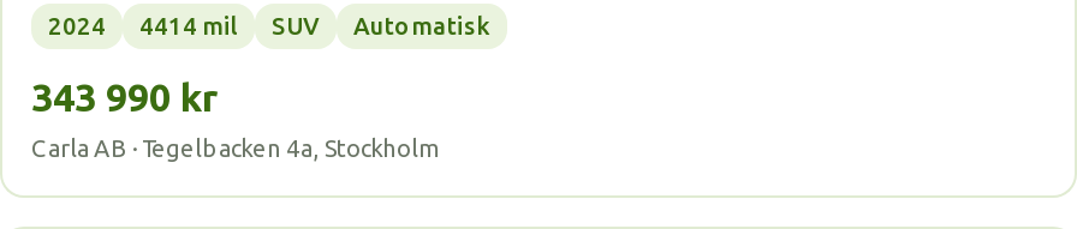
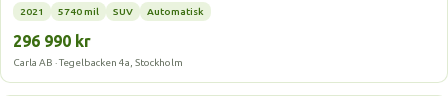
- 2024
- 4414 mil
+ 2021
+ 5740 mil

- 343 990 kr
+ 296 990 kr
